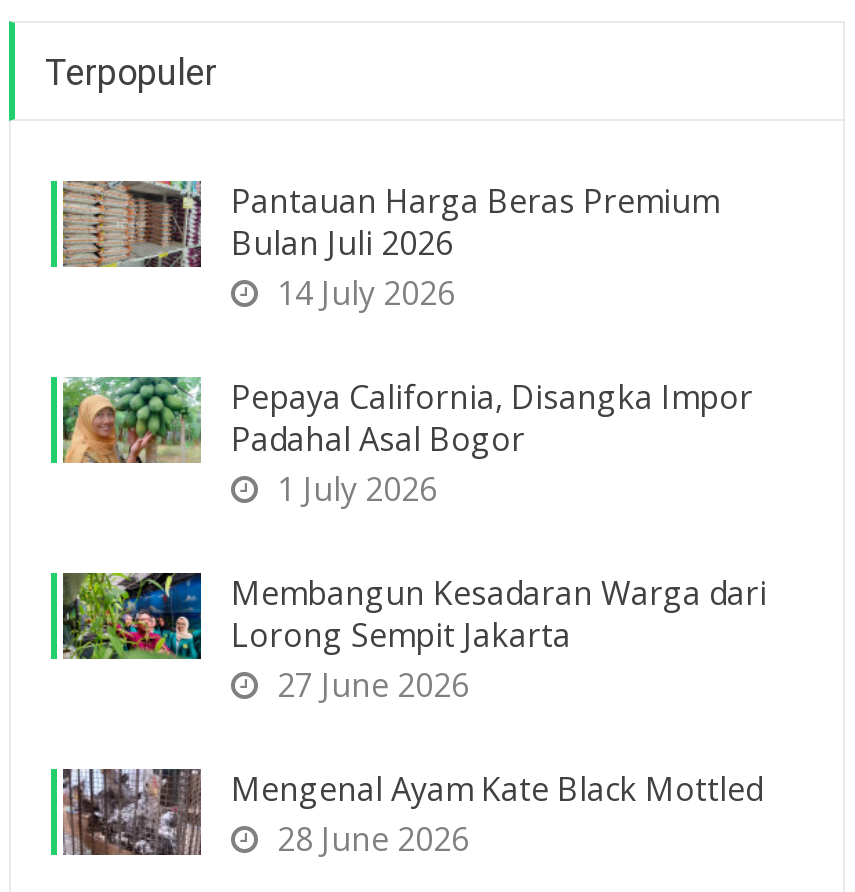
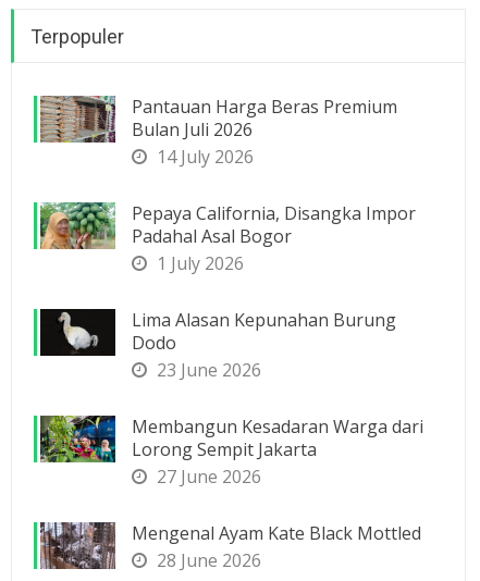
+ [image]
+ Lima Alasan Kepunahan Burung
+ Dodo
+ 23 June 2026
